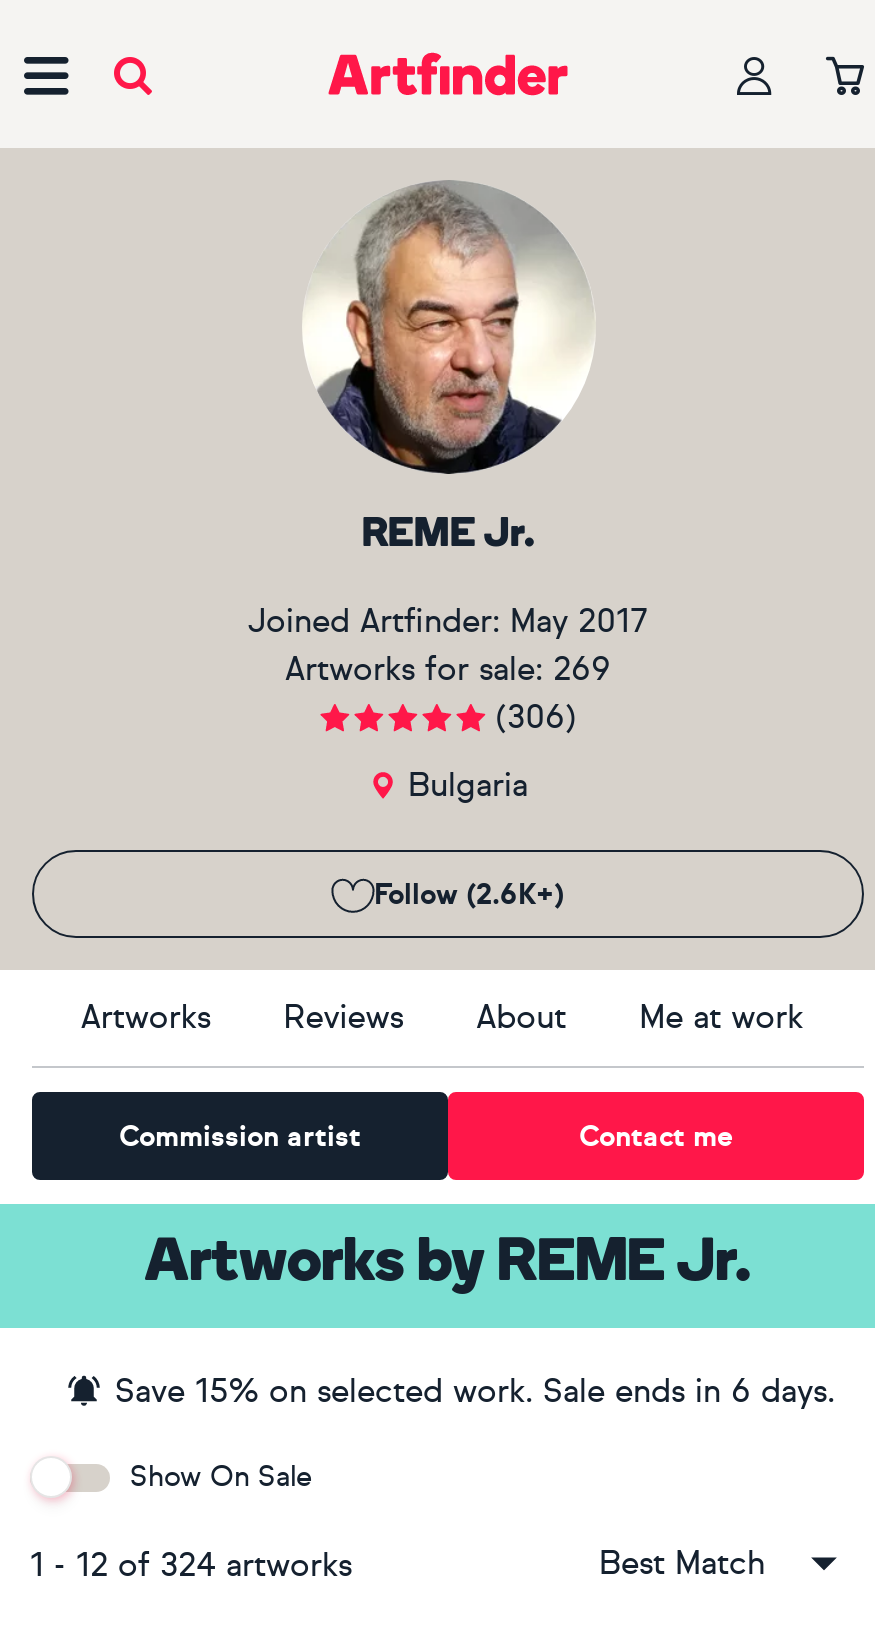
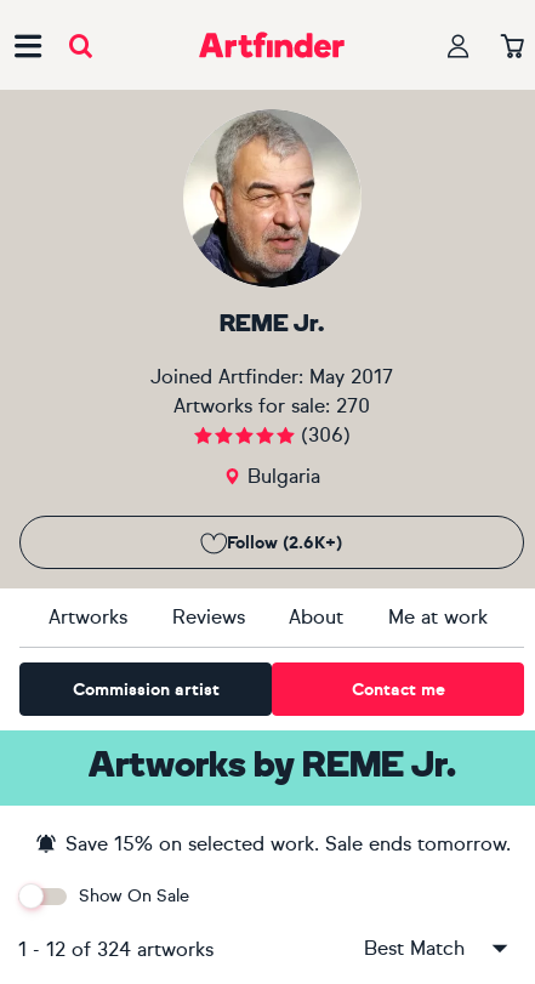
- Artworks for sale: 269
+ Artworks for sale: 270

- Save 15% on selected work. Sale ends in 6 days.
+ Save 15% on selected work. Sale ends tomorrow.
